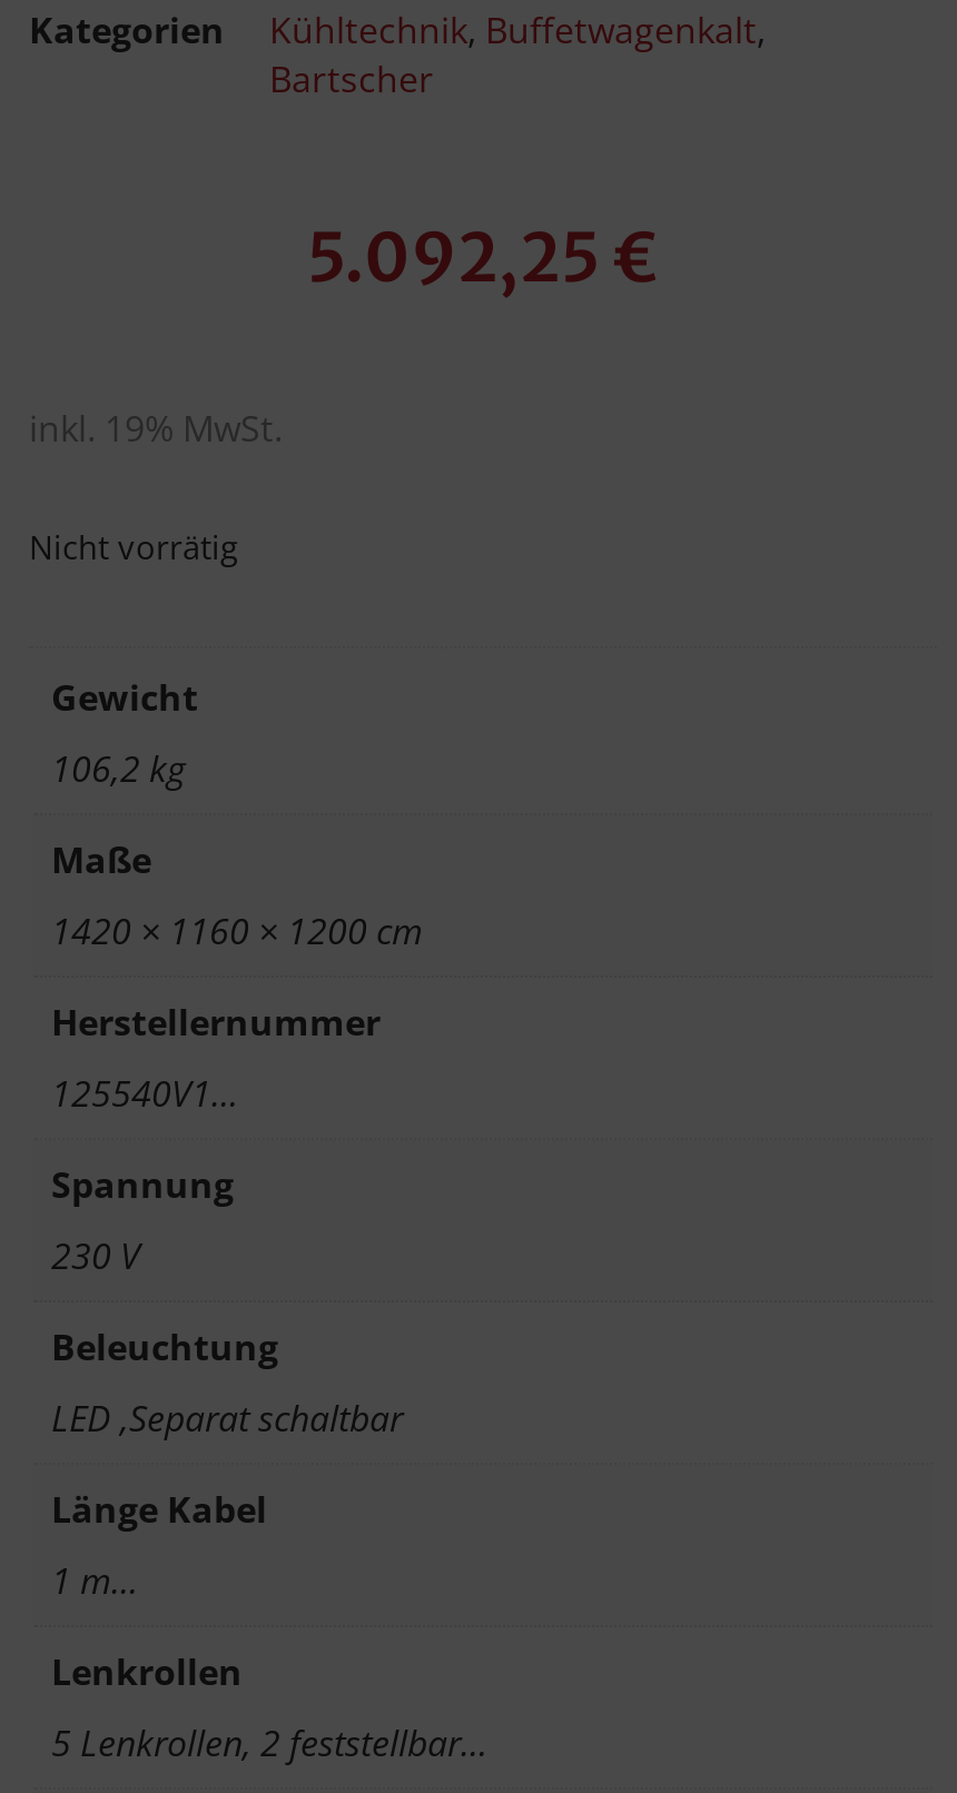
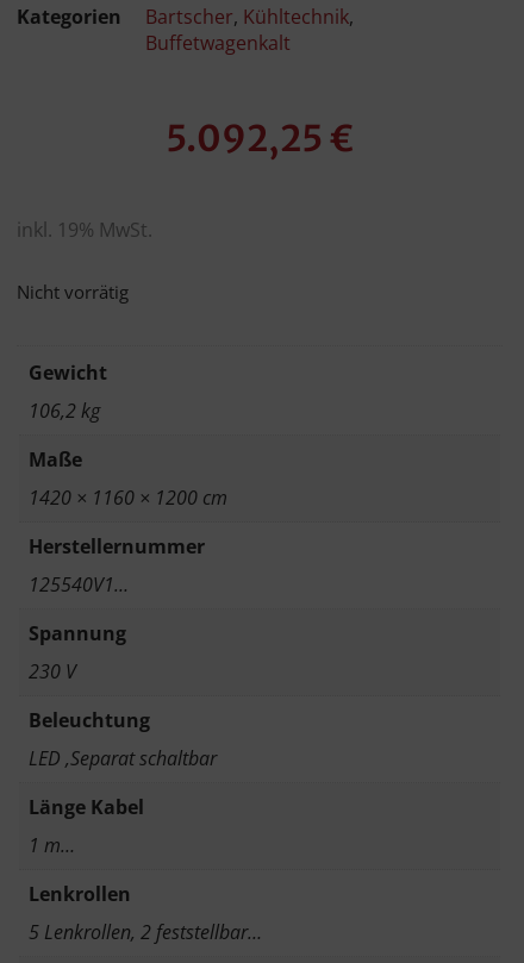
- Kühltechnik, Buffetwagenkalt,
- Bartscher
+ Bartscher, Kühltechnik,
+ Buffetwagenkalt
